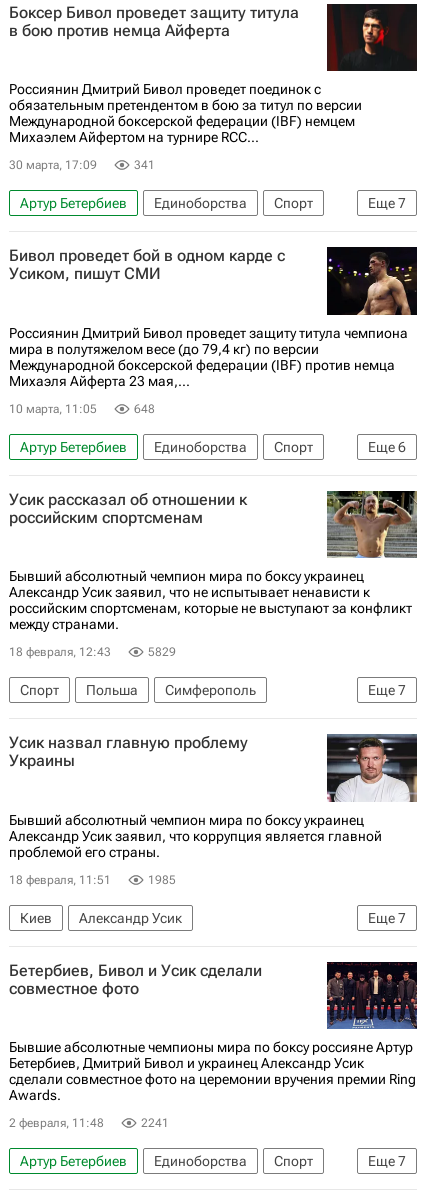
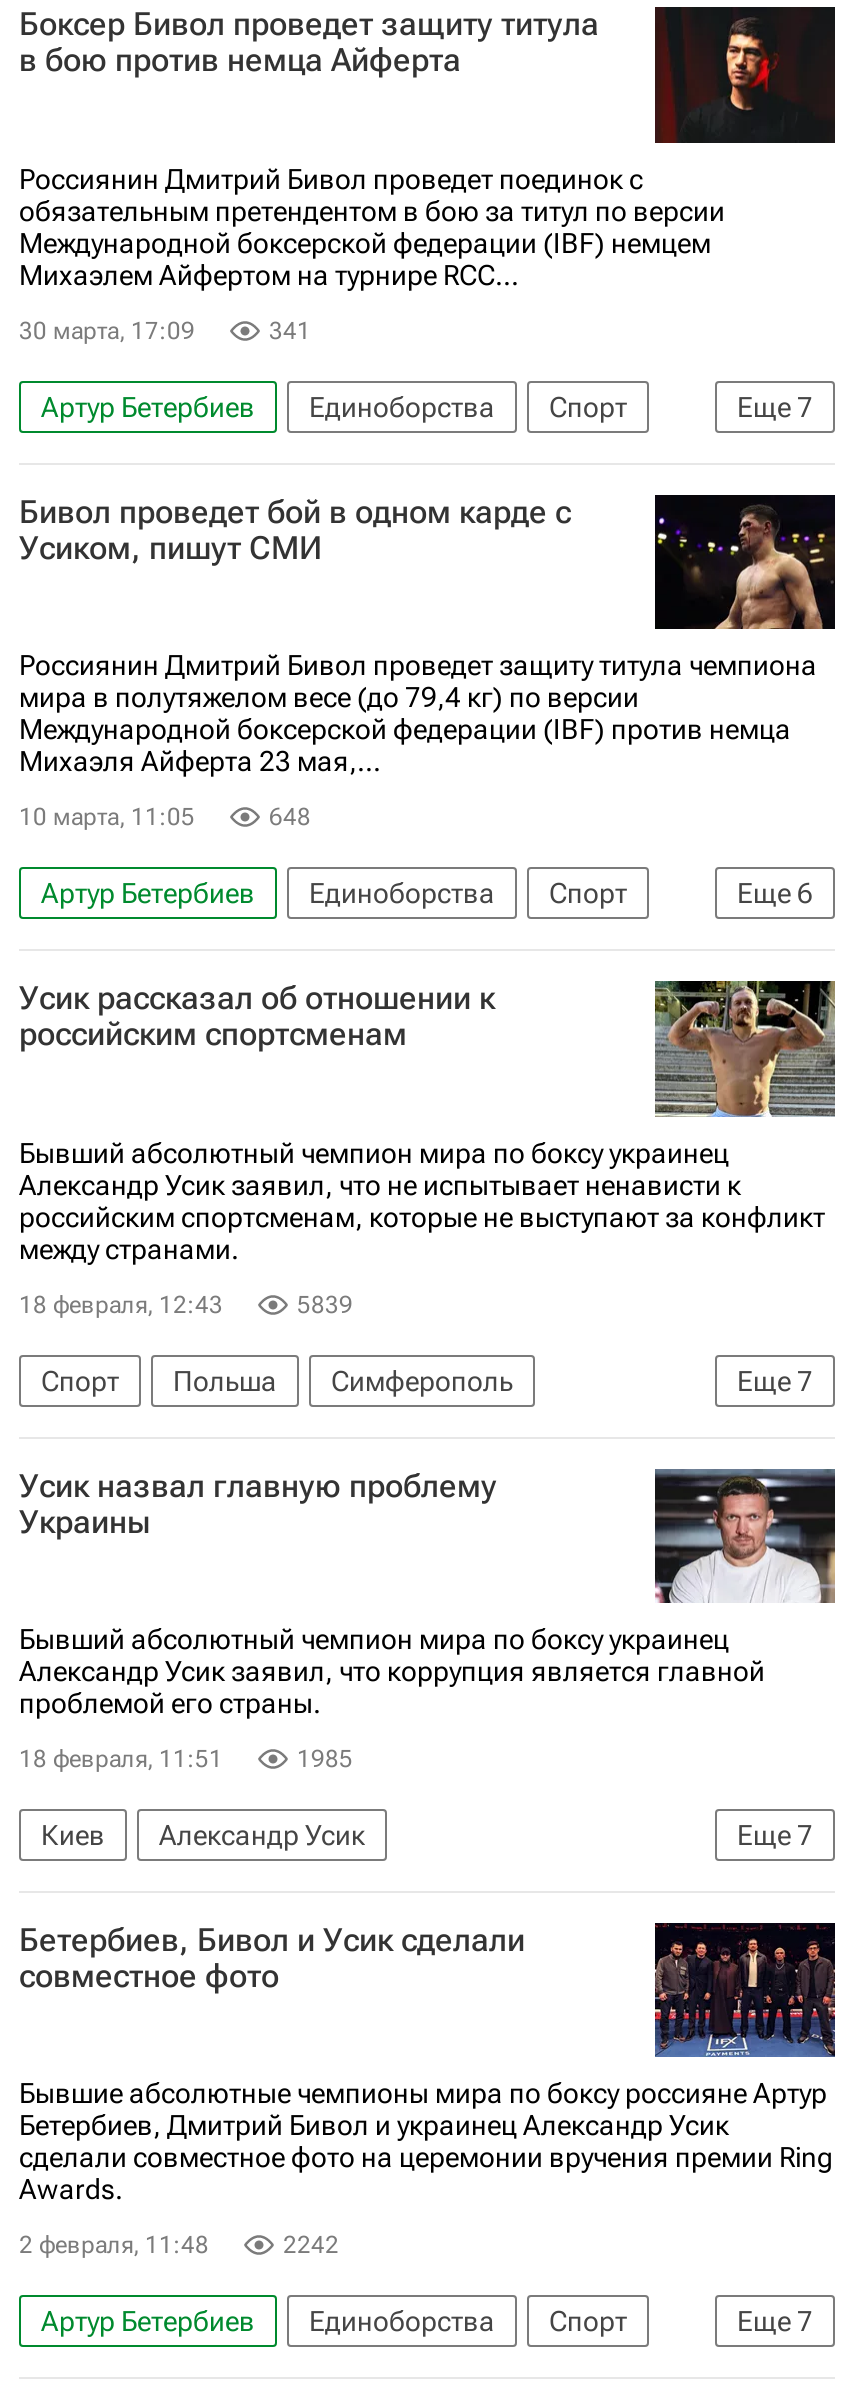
- 5829
+ 5839

- 2241
+ 2242
